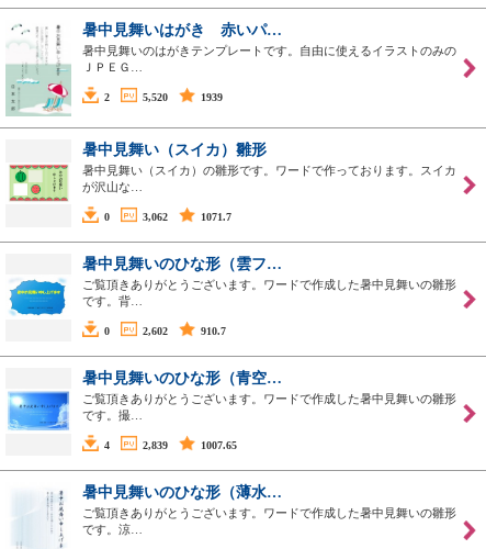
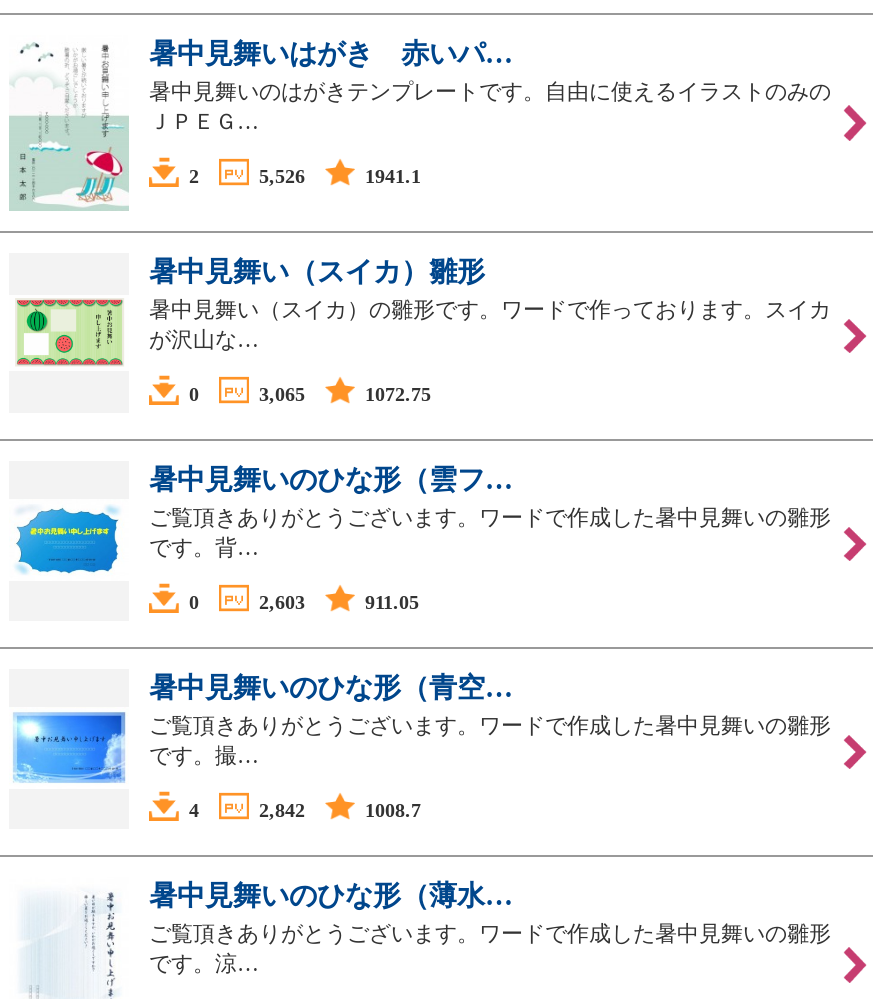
- 5,520
+ 5,526

- 1939
+ 1941.1

- 3,062
+ 3,065

- 1071.7
+ 1072.75

- 2,602
+ 2,603

- 910.7
+ 911.05

- 2,839
+ 2,842

- 1007.65
+ 1008.7
